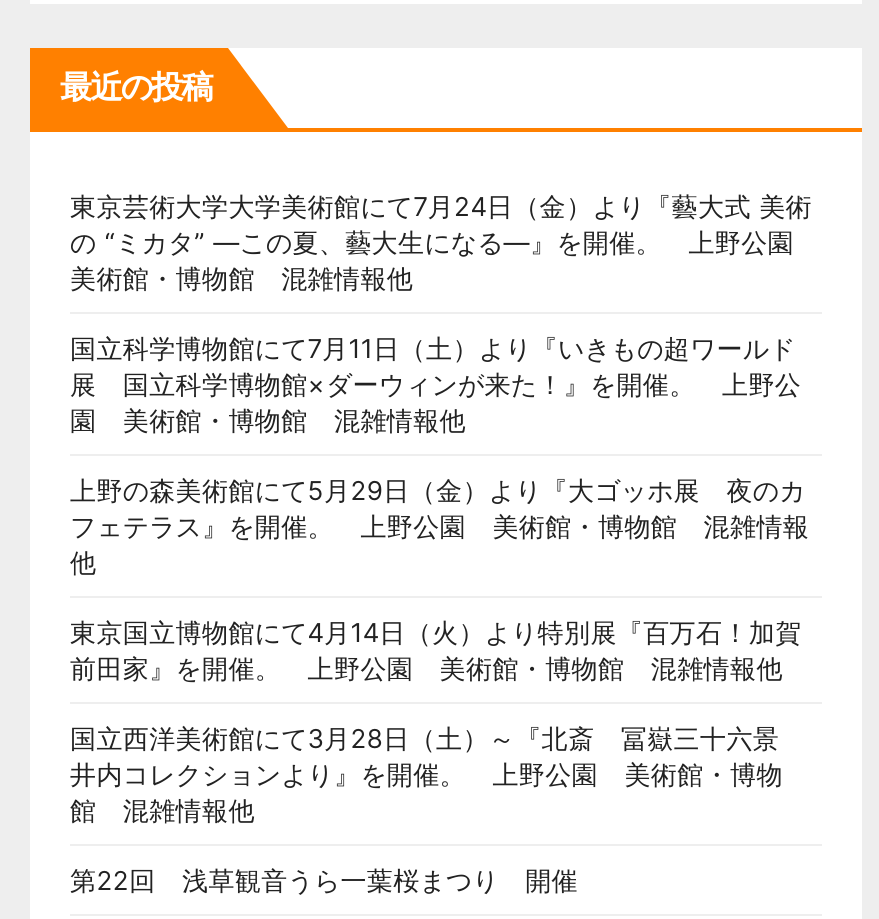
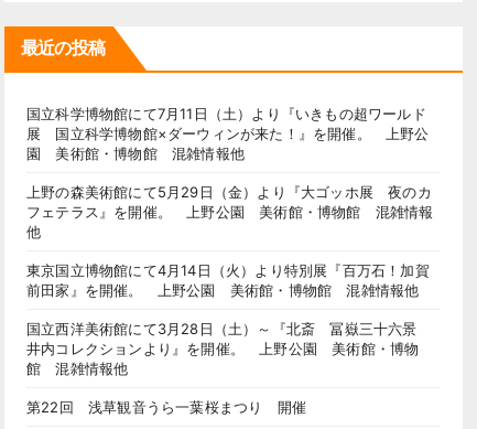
- 東京芸術大学大学美術館にて7月24日（金）より『藝大式 美術
- の “ミカタ” ―この夏、藝大生になる―』を開催。 上野公園
- 美術館・博物館 混雑情報他
